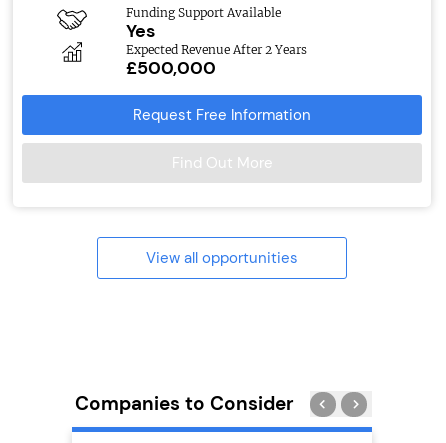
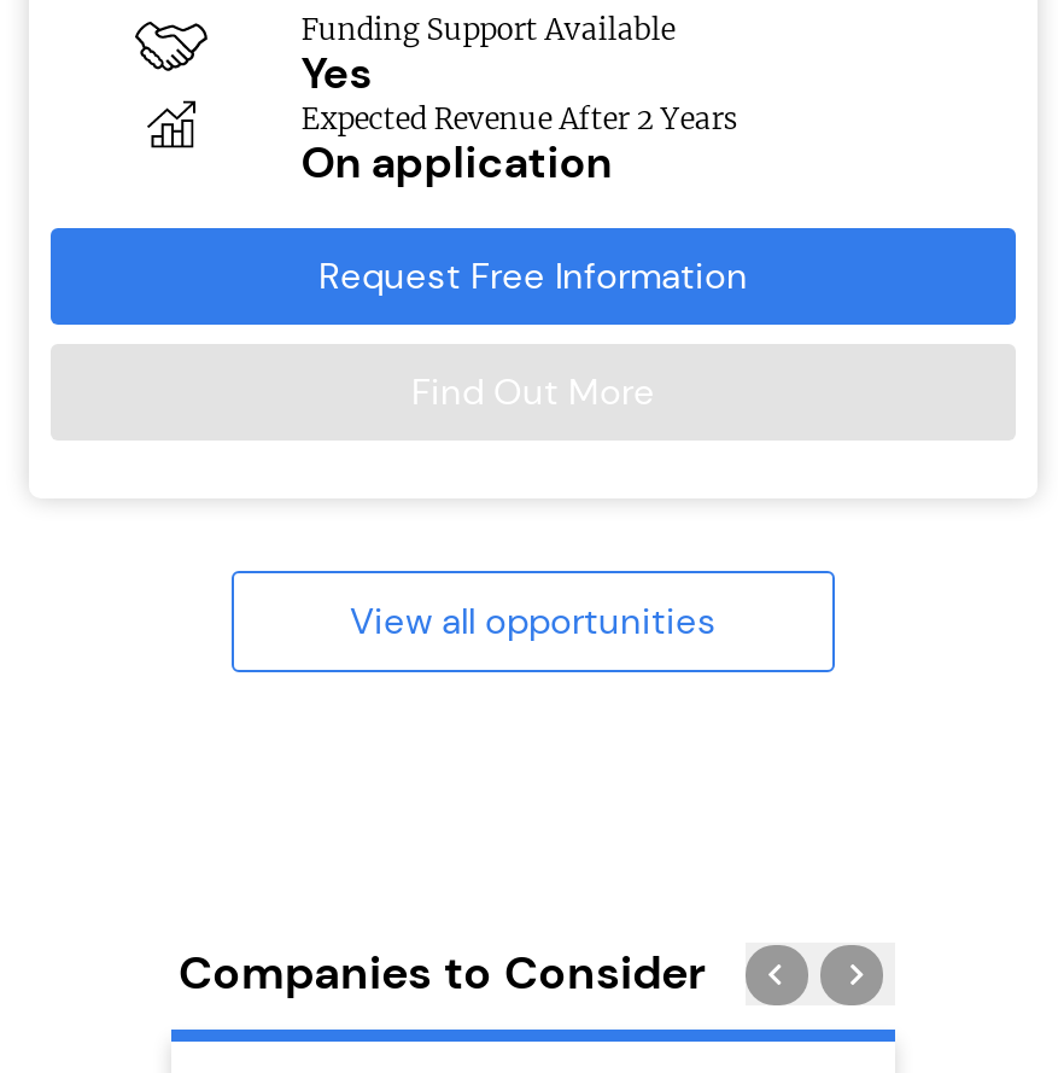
- £500,000
+ On application
